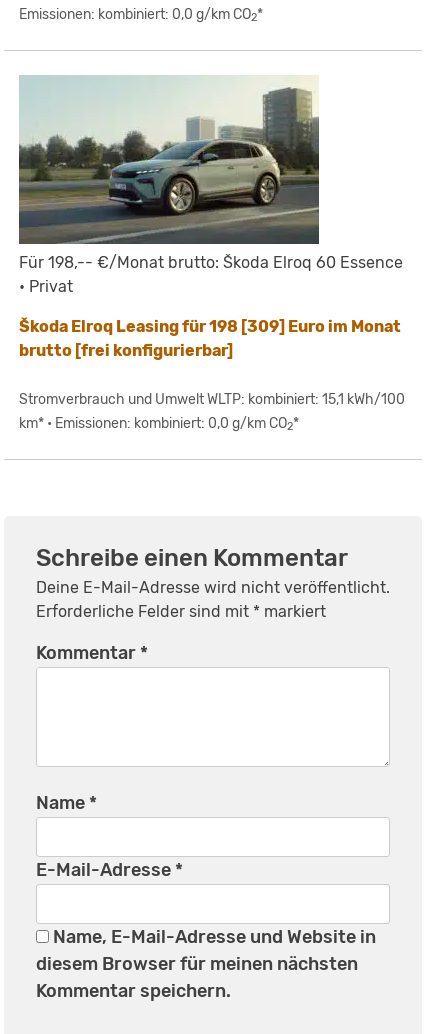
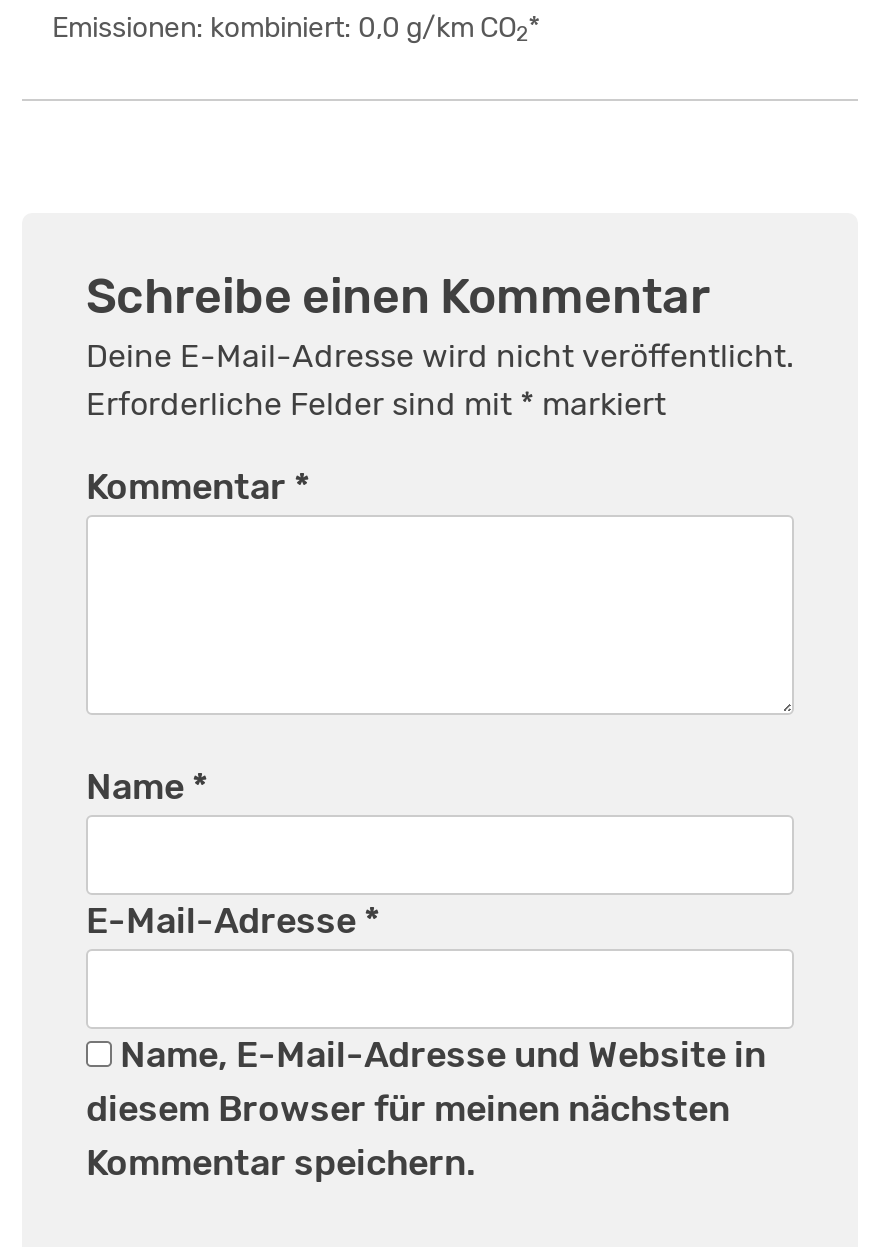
- [image]
- Für 198,-- €/Monat brutto: Škoda Elroq 60 Essence
- • Privat
- Škoda Elroq Leasing für 198 [309] Euro im Monat
- brutto [frei konfigurierbar]
- Stromverbrauch und Umwelt WLTP: kombiniert: 15,1 kWh/100
- km* • Emissionen: kombiniert: 0,0 g/km CO2*
